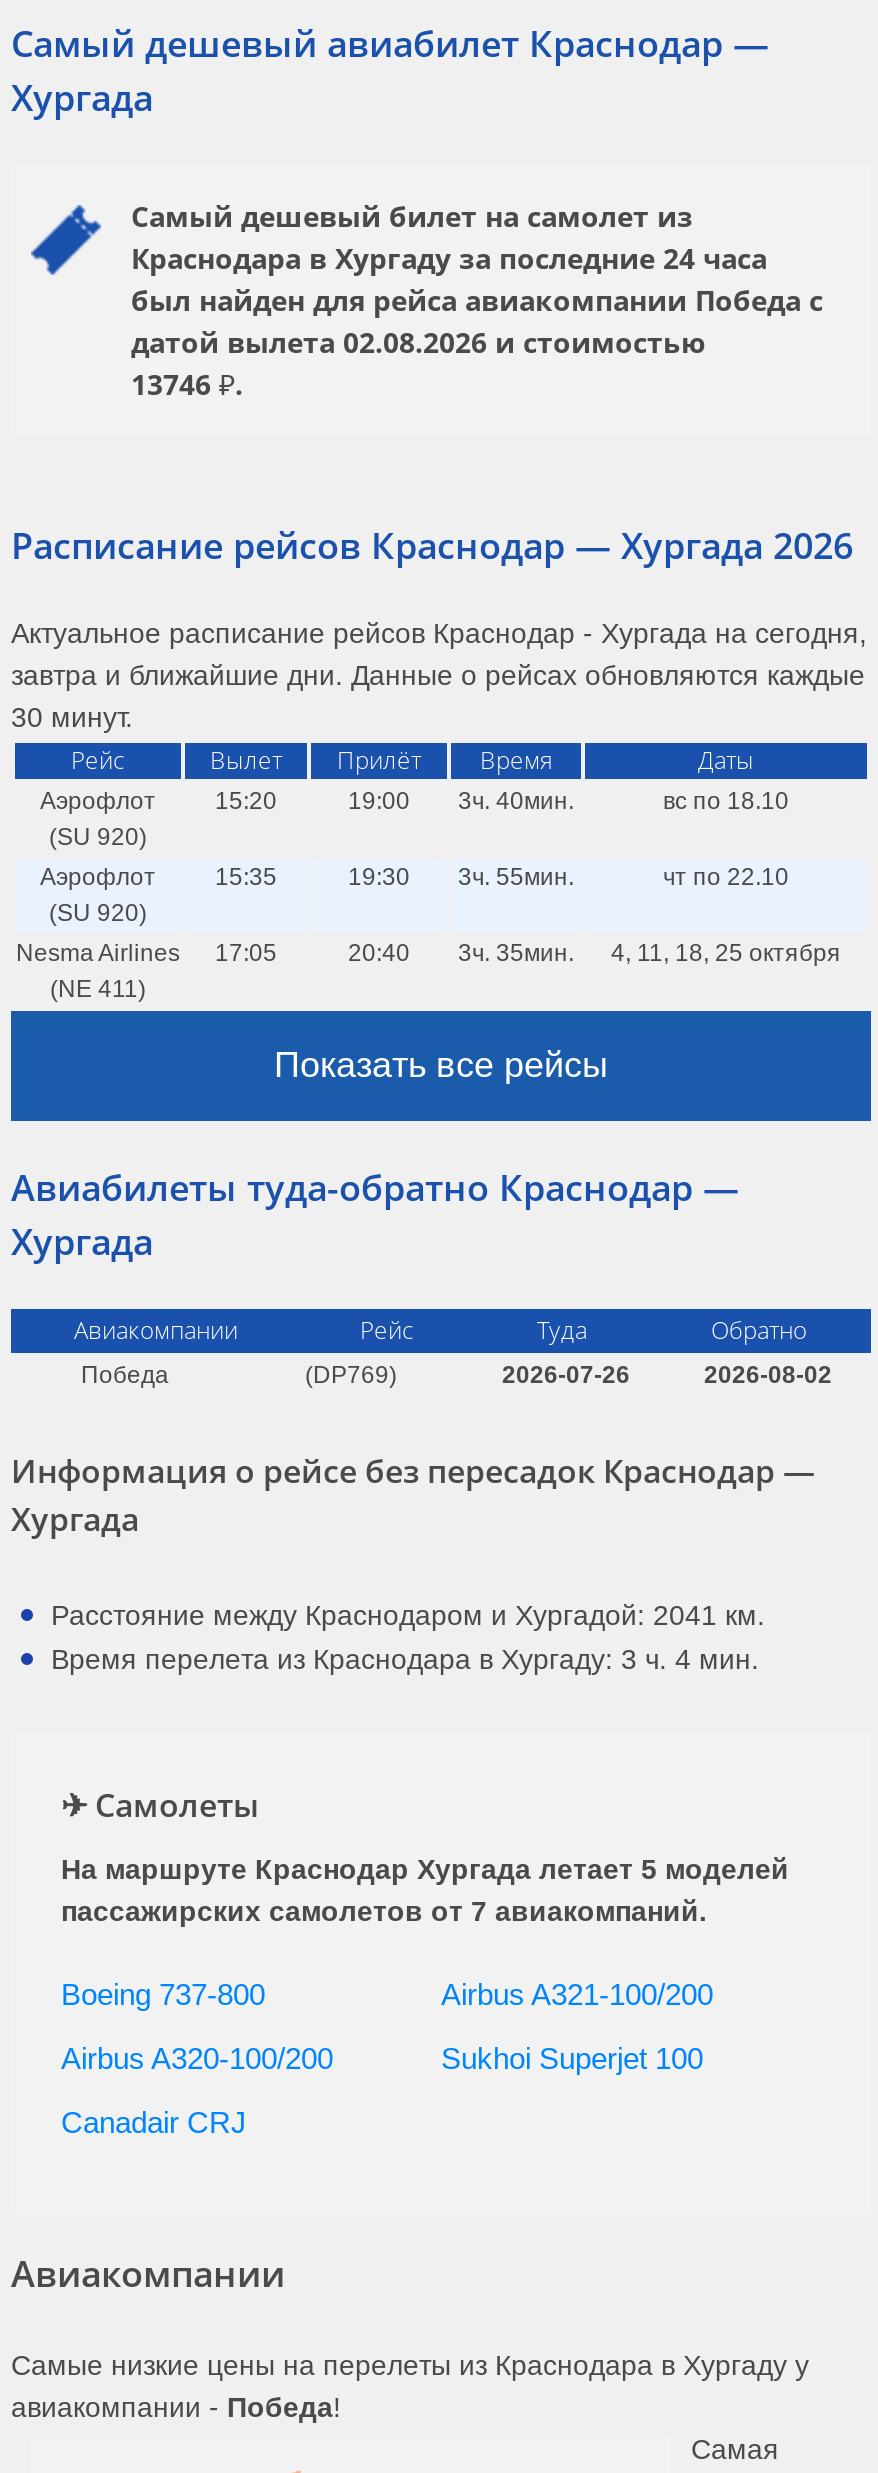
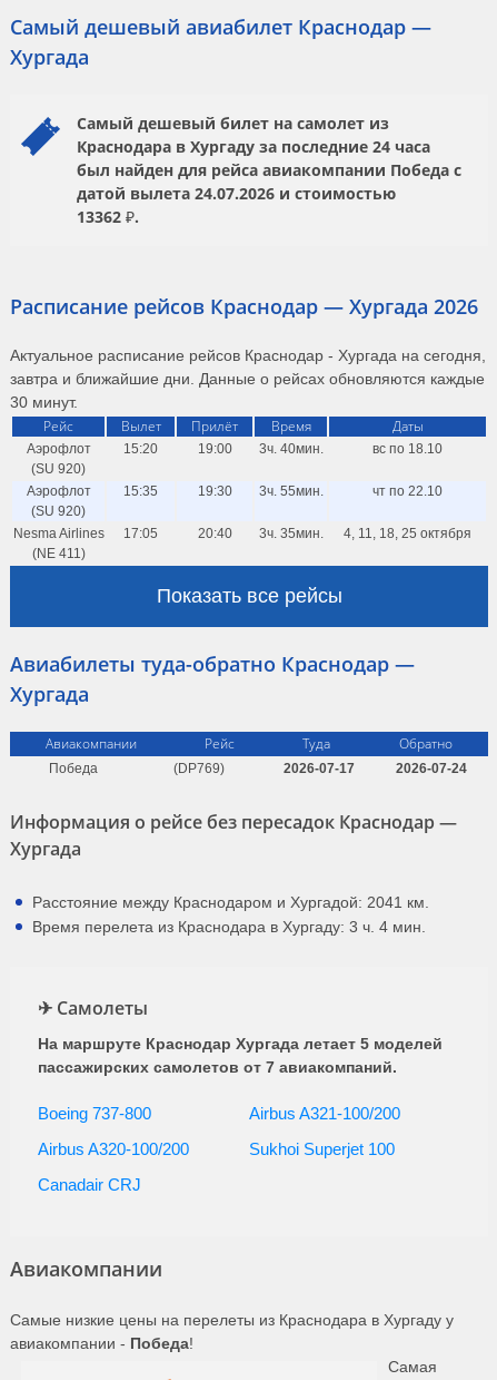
- датой вылета 02.08.2026 и стоимостью
+ датой вылета 24.07.2026 и стоимостью

- 13746 ₽.
+ 13362 ₽.

- 2026-07-26
+ 2026-07-17

- 2026-08-02
+ 2026-07-24
